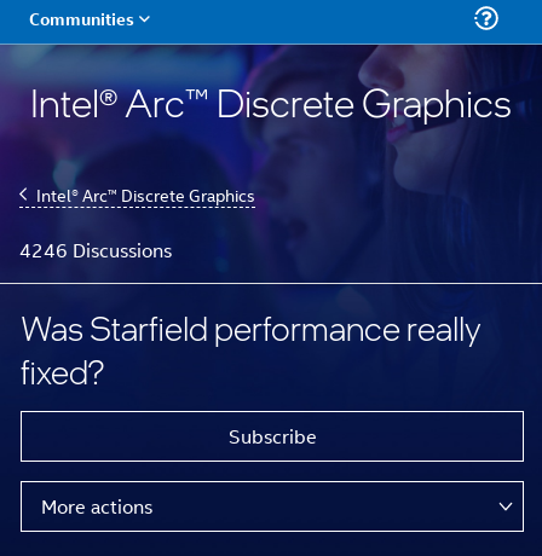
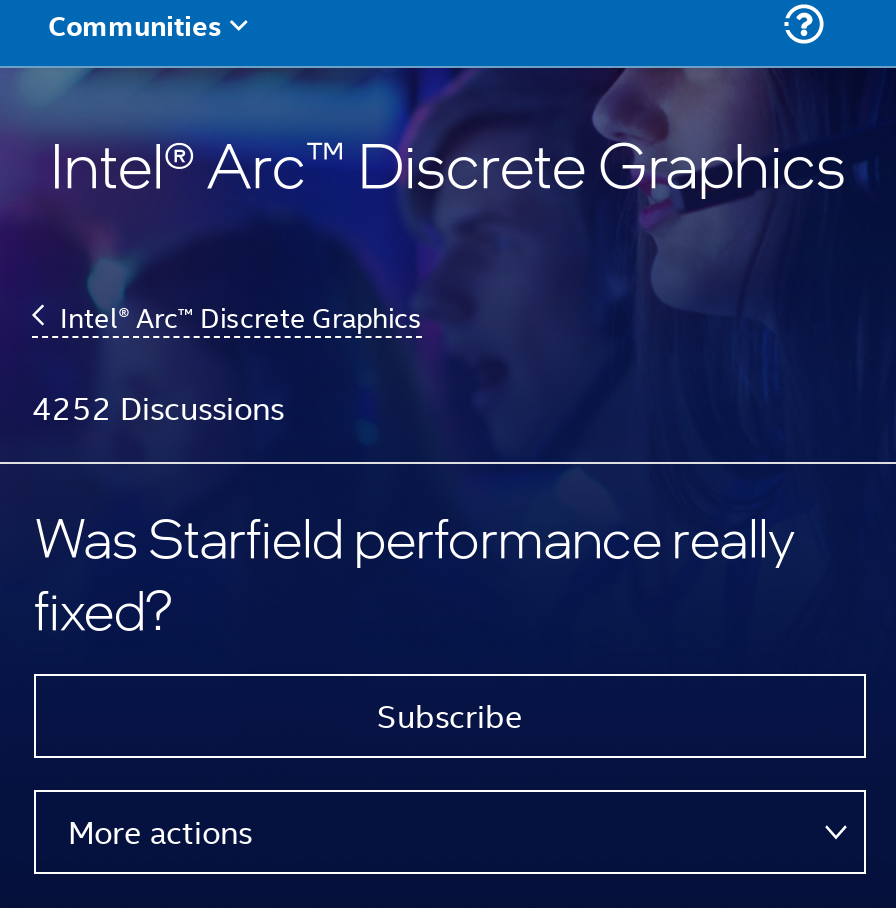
- 4246 Discussions
+ 4252 Discussions
